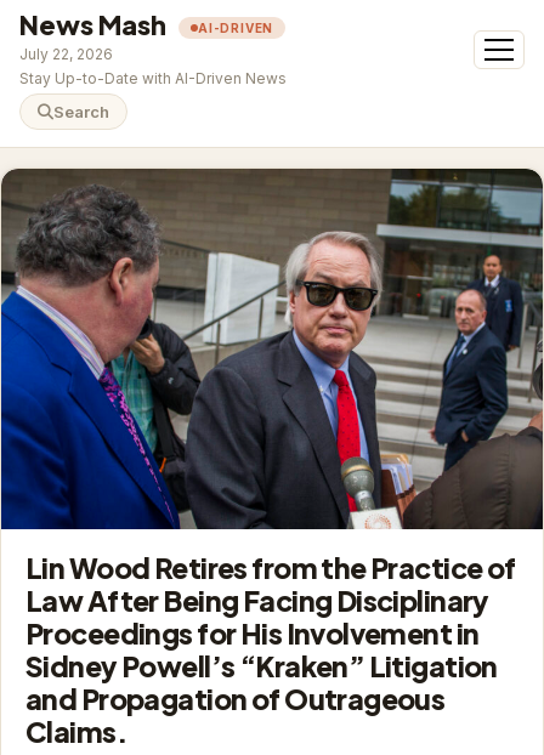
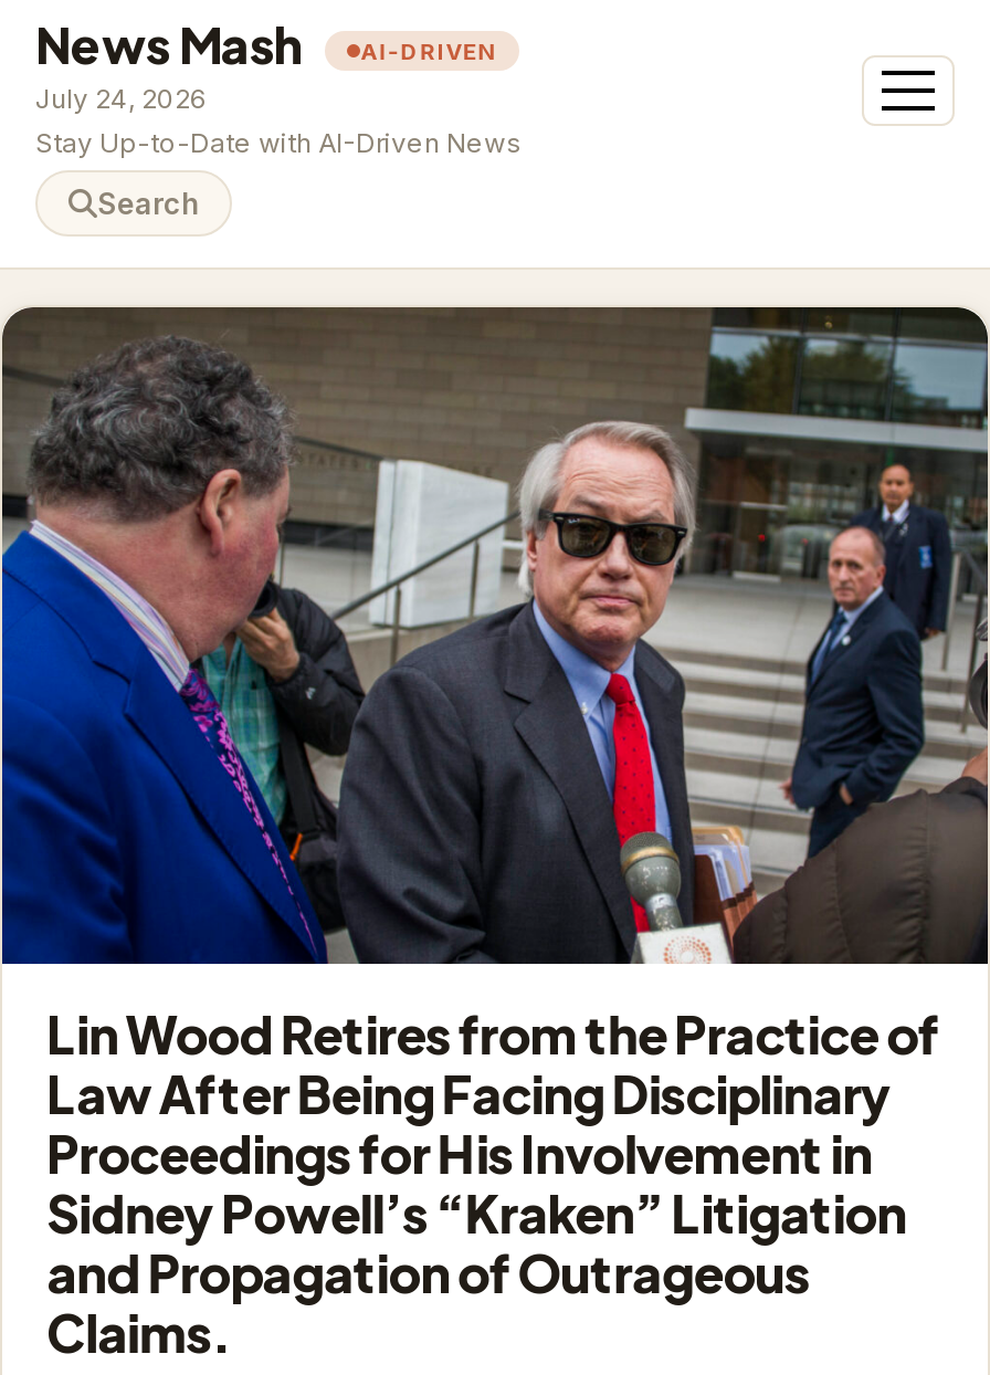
- July 22, 2026
+ July 24, 2026
